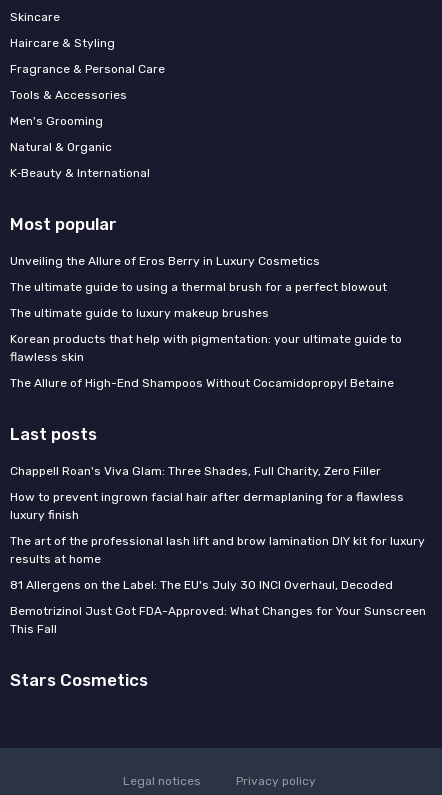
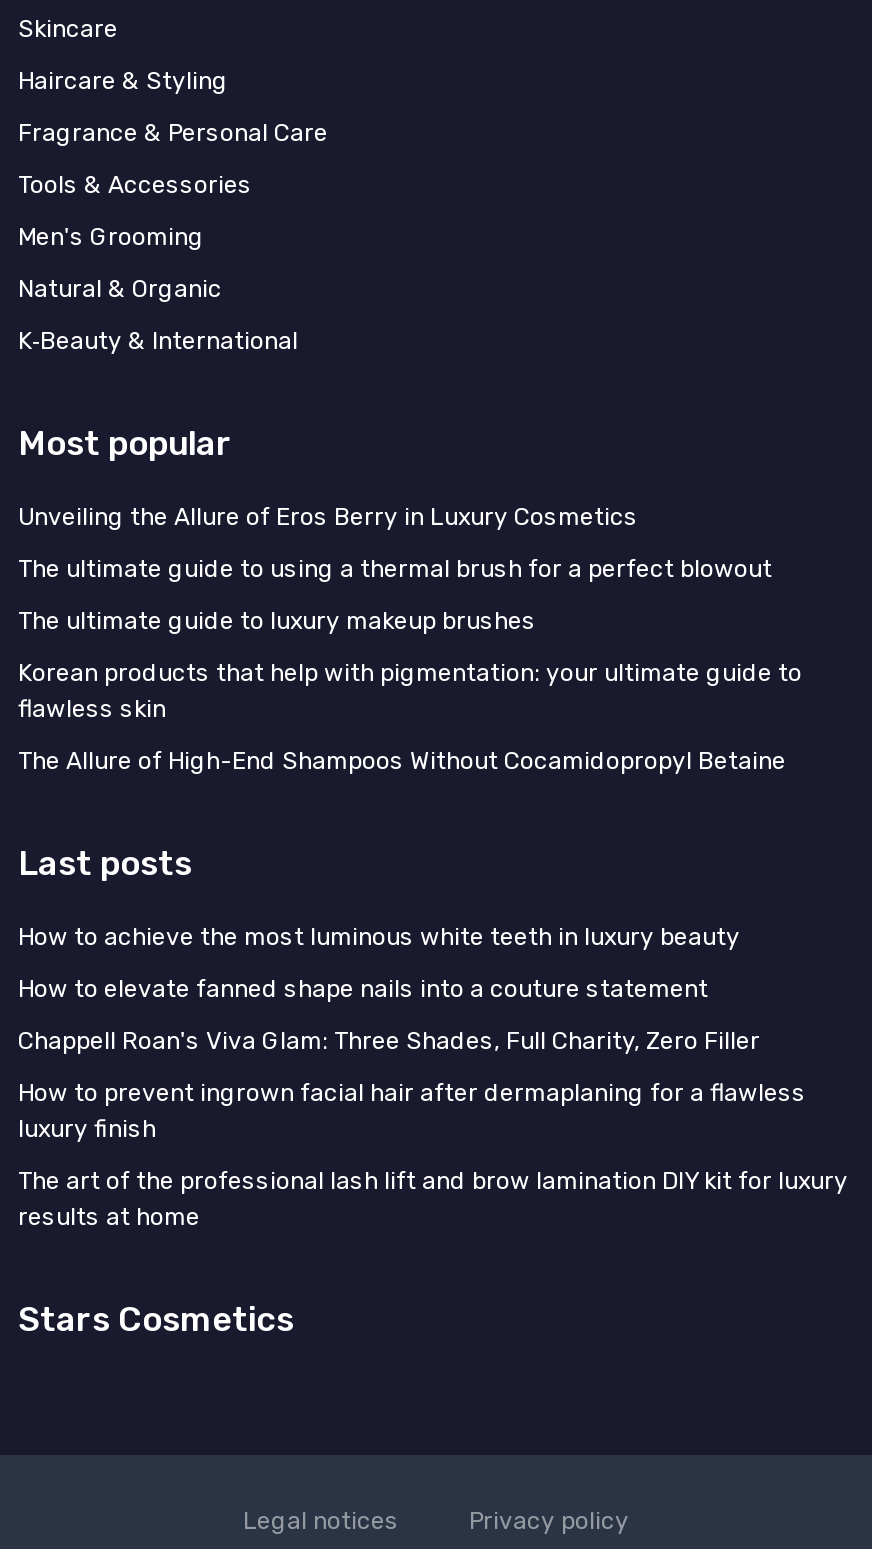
+ How to achieve the most luminous white teeth in luxury beauty
+ How to elevate fanned shape nails into a couture statement

moved down: Chappell Roan's Viva Glam: Three Shades, Full Charity, Zero Filler | How to prevent ingrown facial hair after dermaplaning for a flawless | luxury finish | The art of the professional lash lift and brow lamination DIY kit for luxury | results at home

- 81 Allergens on the Label: The EU's July 30 INCI Overhaul, Decoded
- Bemotrizinol Just Got FDA-Approved: What Changes for Your Sunscreen
- This Fall
